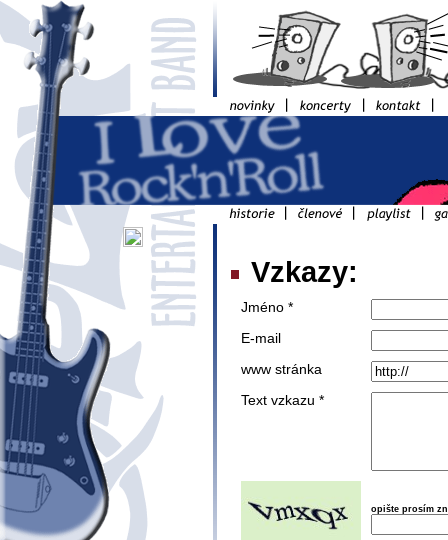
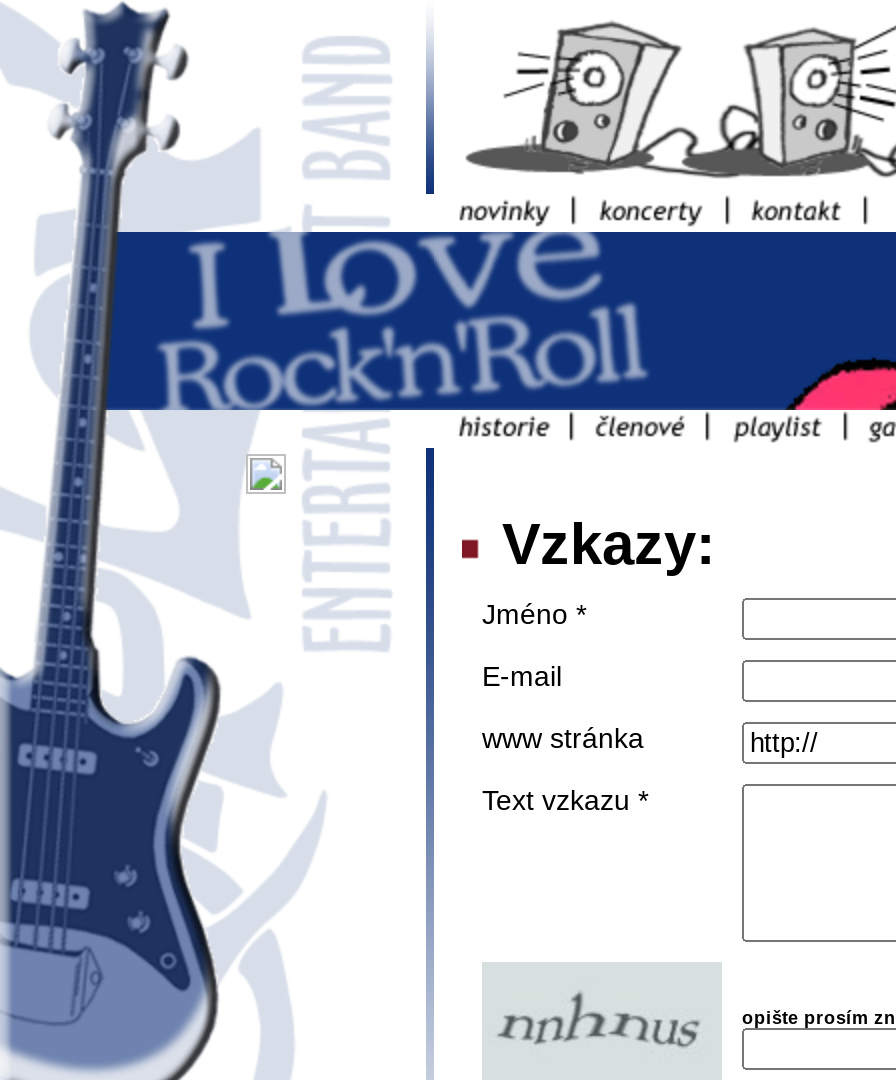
- [image]
+ [image]
